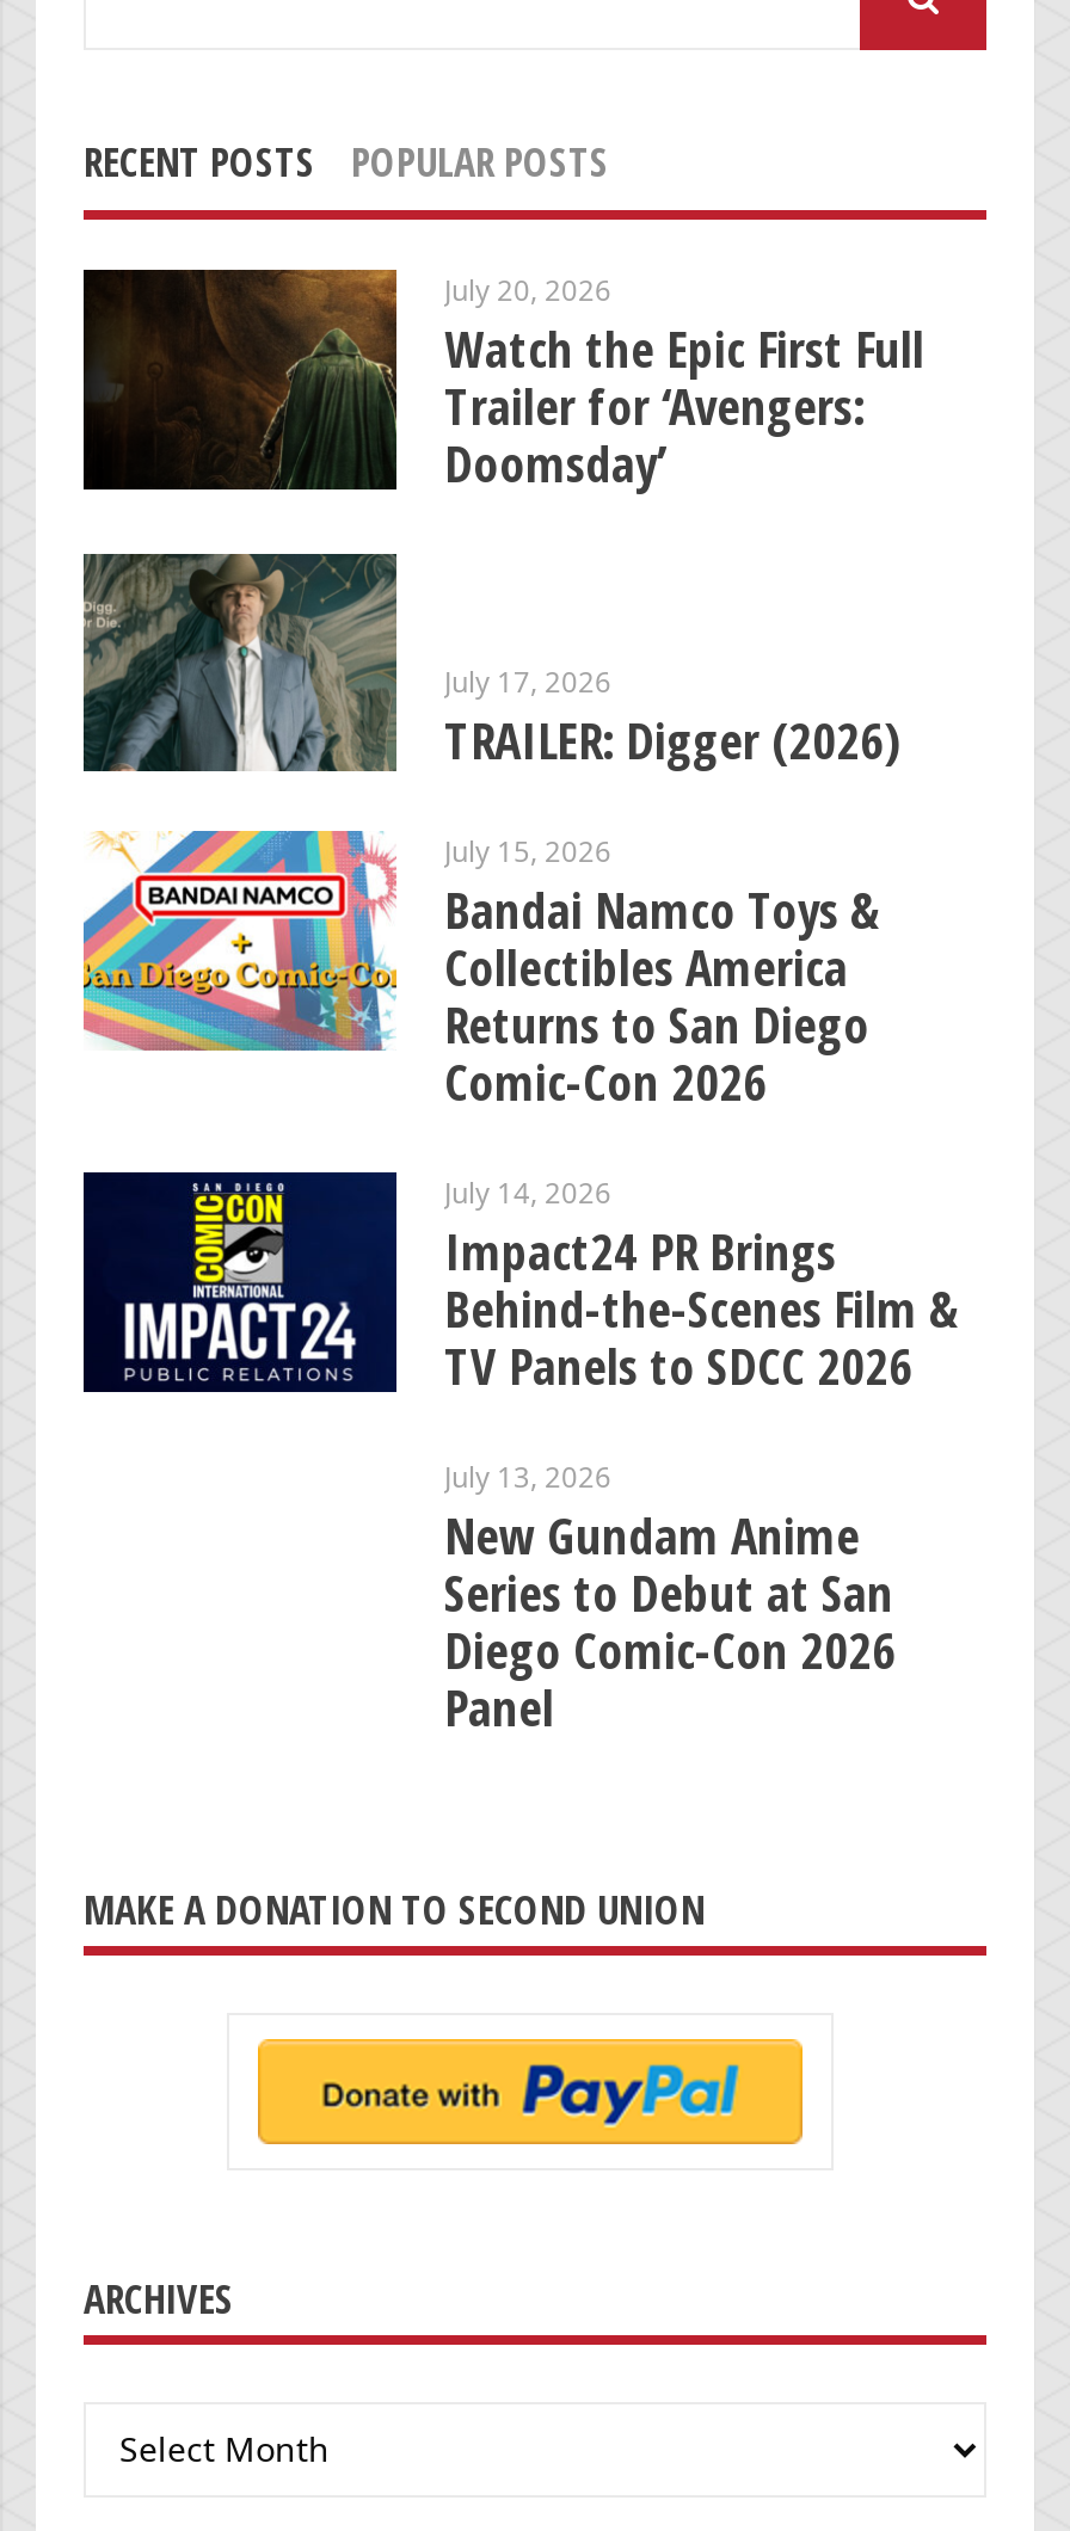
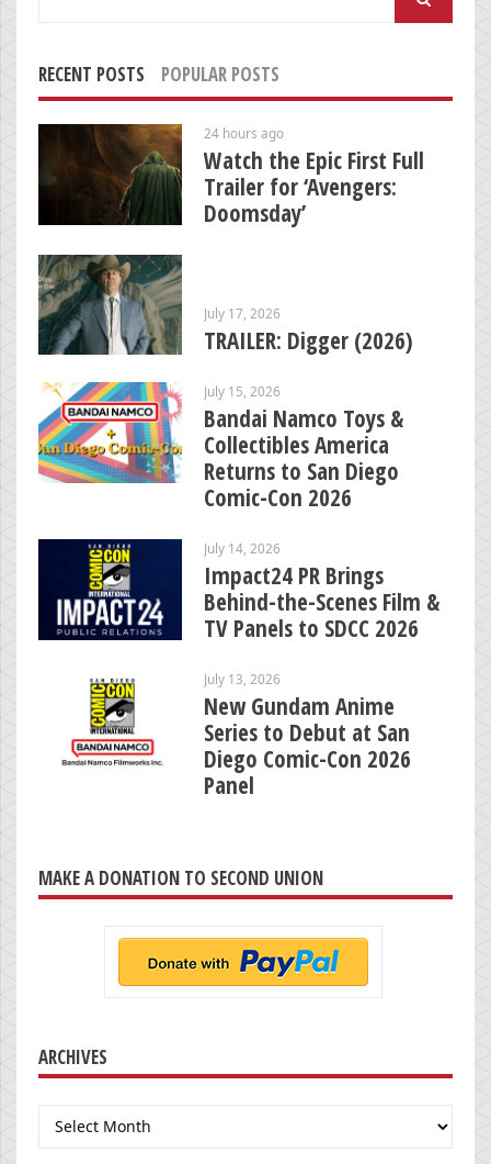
- July 20, 2026
+ 24 hours ago

+ [image]
